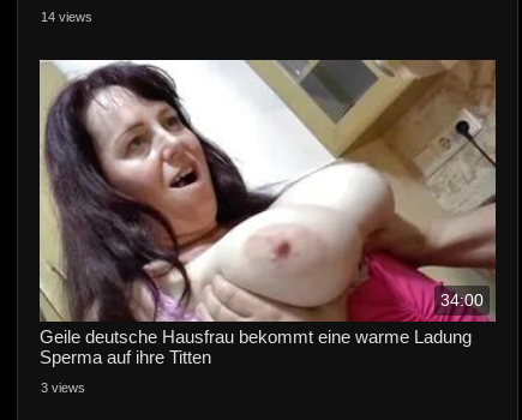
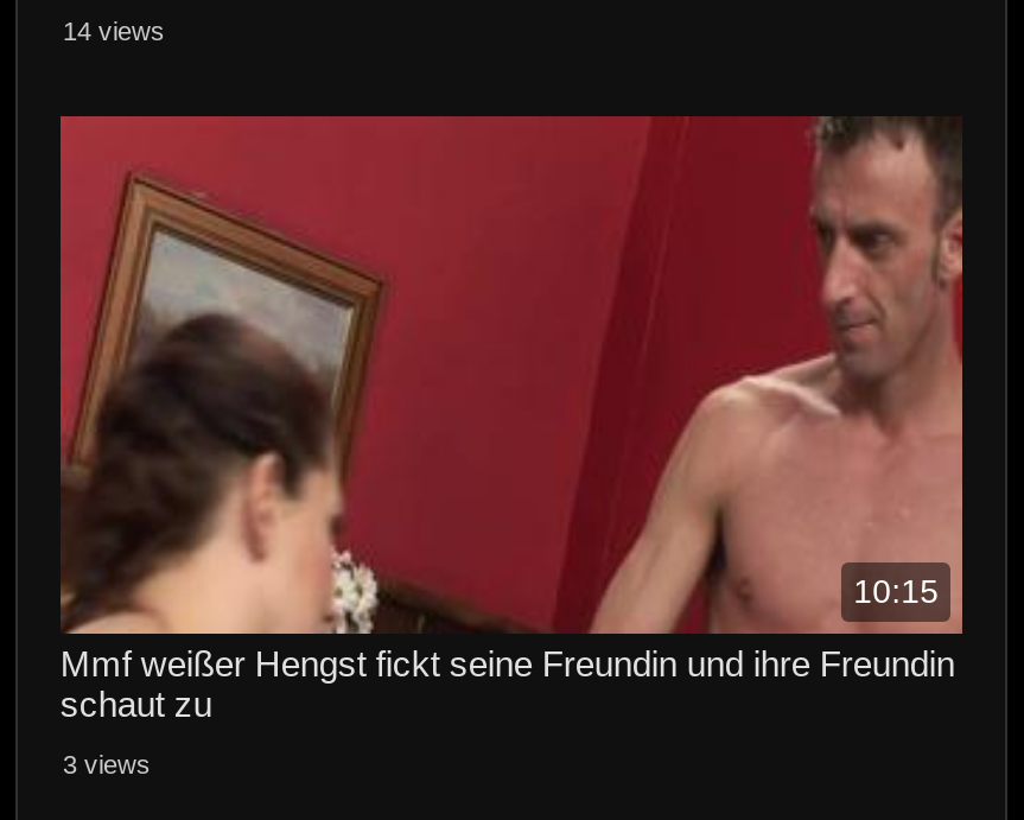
- [image]
- 34:00
+ [image]
+ 10:15

- Geile deutsche Hausfrau bekommt eine warme Ladung
- Sperma auf ihre Titten
+ Mmf weißer Hengst fickt seine Freundin und ihre Freundin
+ schaut zu
